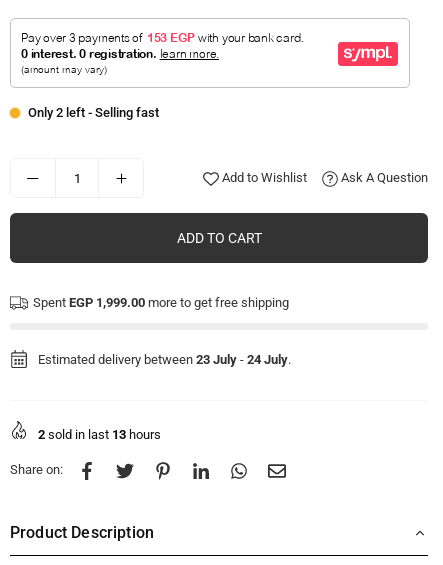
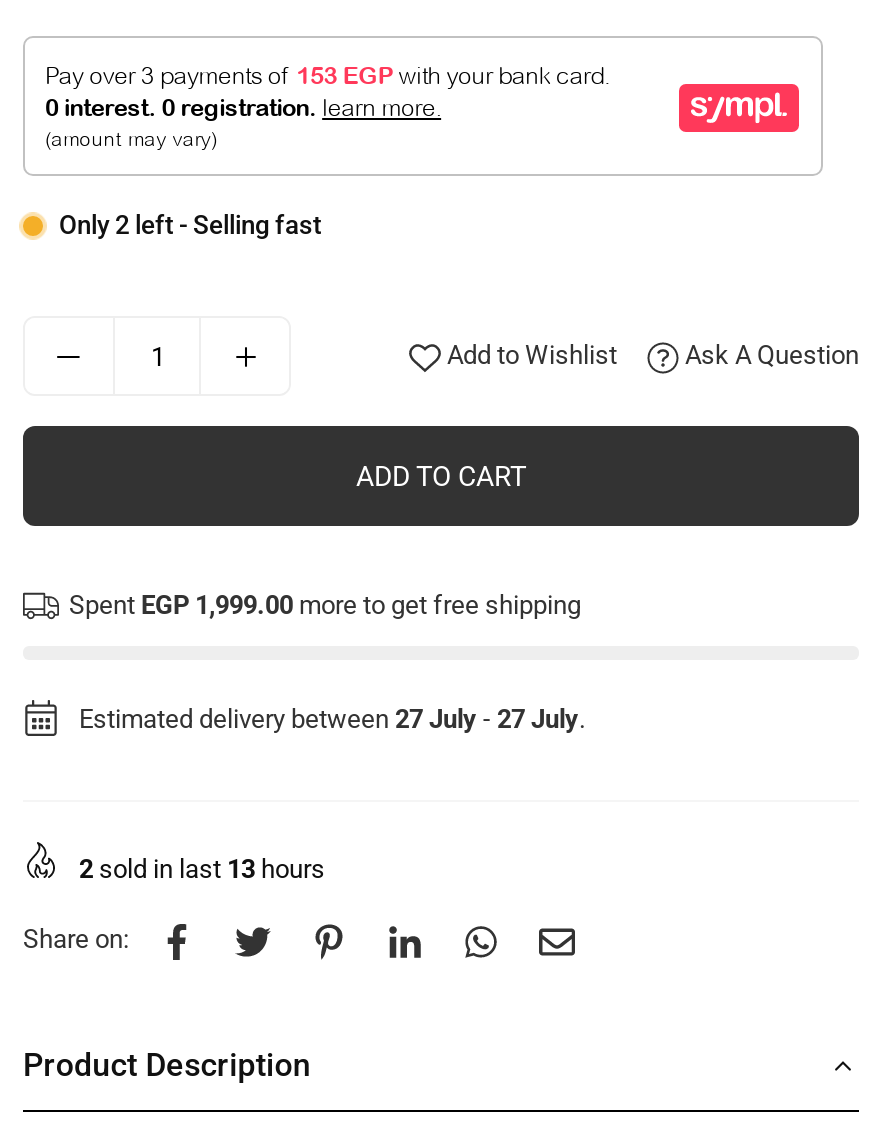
- Estimated delivery between 23 July - 24 July.
+ Estimated delivery between 27 July - 27 July.
